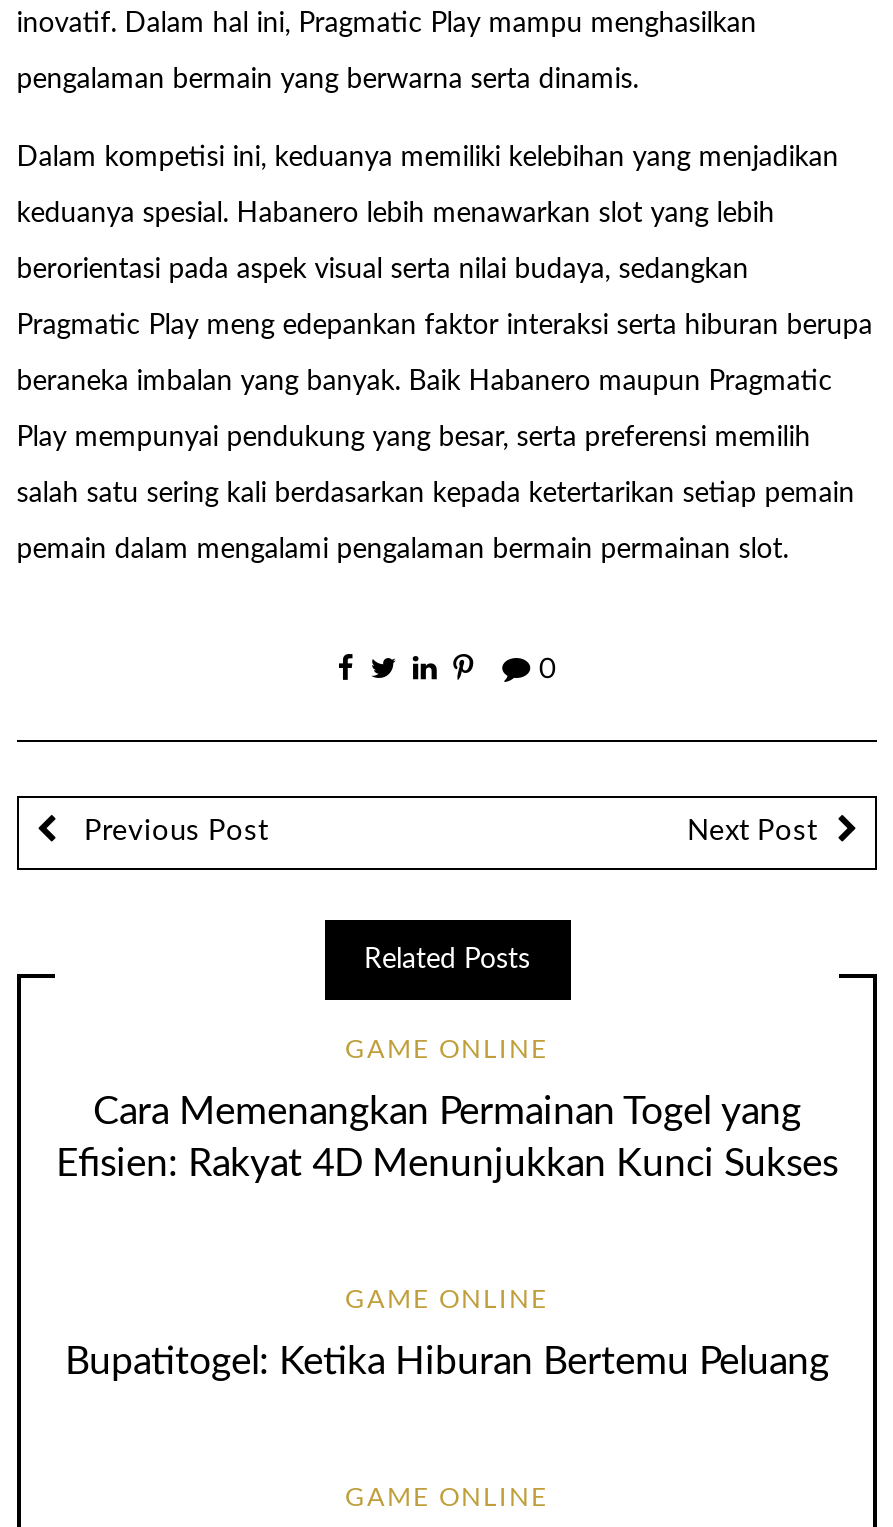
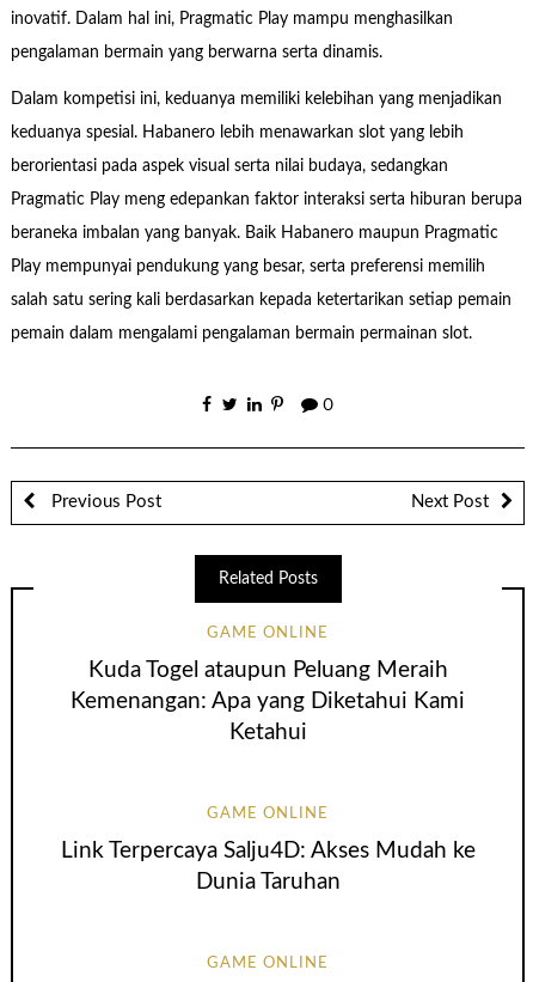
- Cara Memenangkan Permainan Togel yang
- Efisien: Rakyat 4D Menunjukkan Kunci Sukses
+ Kuda Togel ataupun Peluang Meraih
+ Kemenangan: Apa yang Diketahui Kami
+ Ketahui

- Bupatitogel: Ketika Hiburan Bertemu Peluang
+ Link Terpercaya Salju4D: Akses Mudah ke
+ Dunia Taruhan
